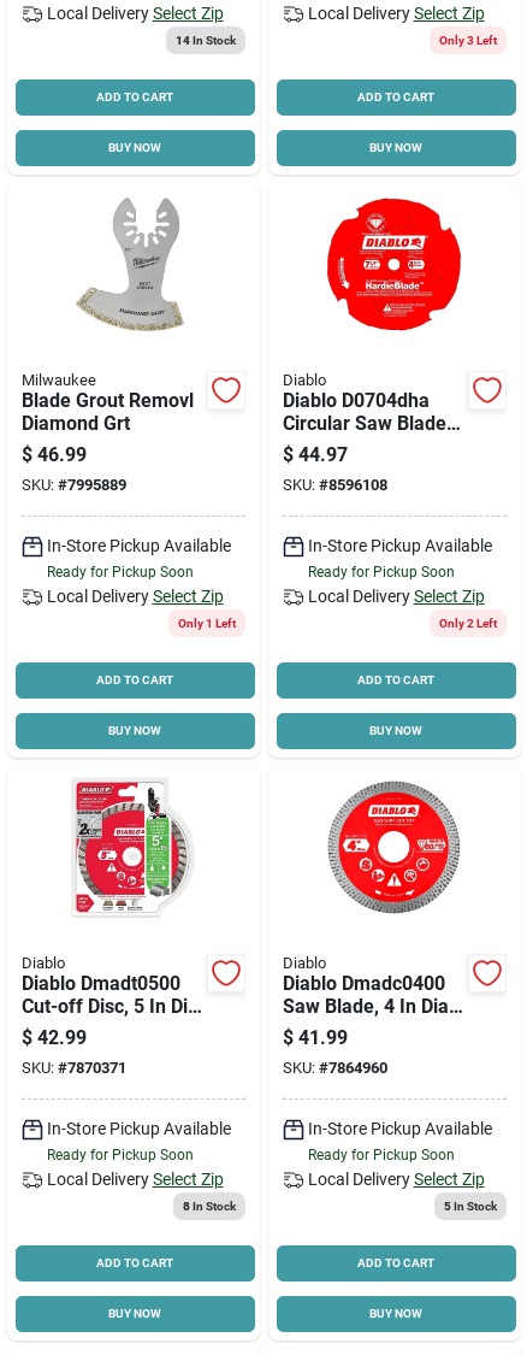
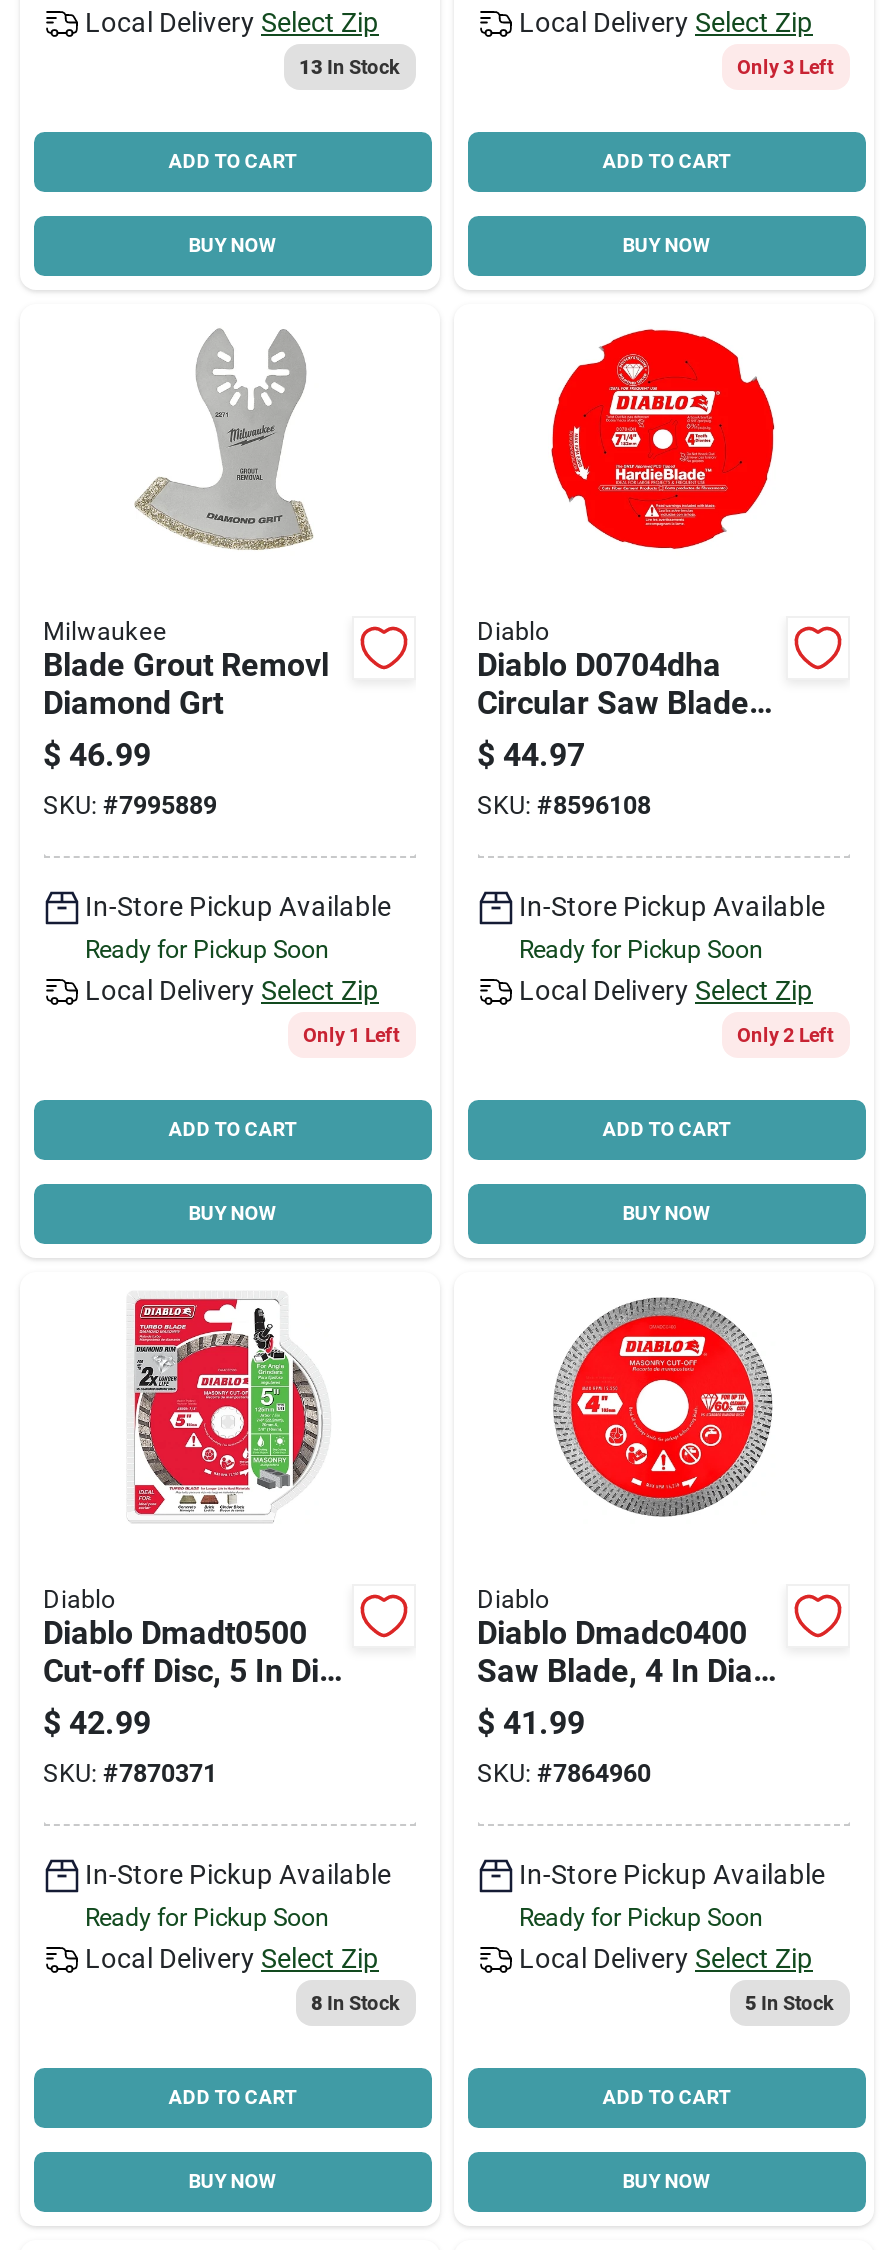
- 14 In Stock
+ 13 In Stock
